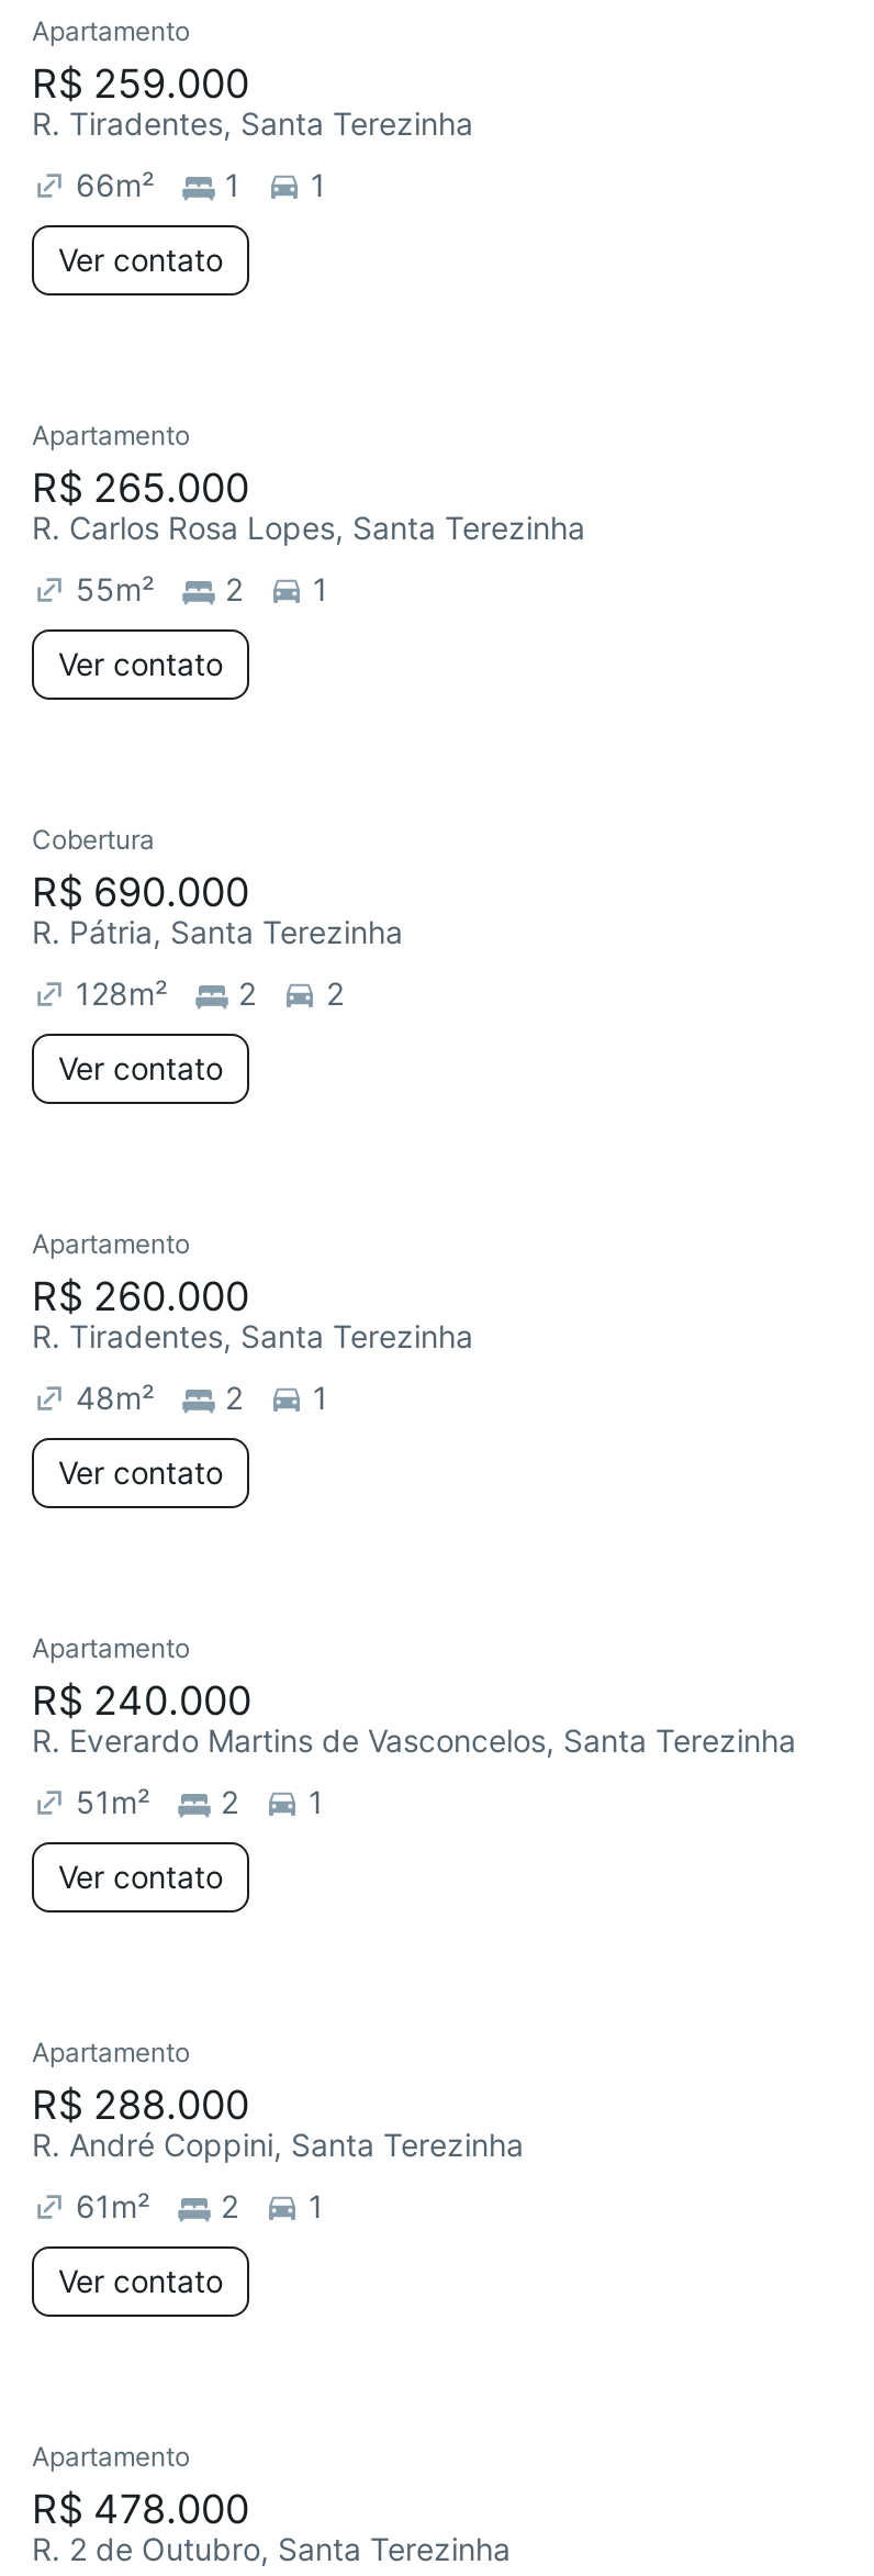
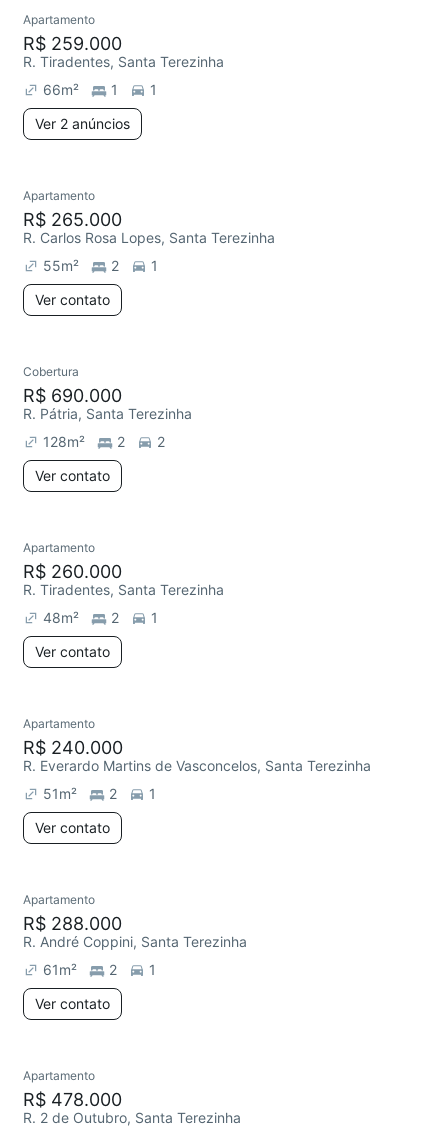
- Ver contato
+ Ver 2 anúncios
